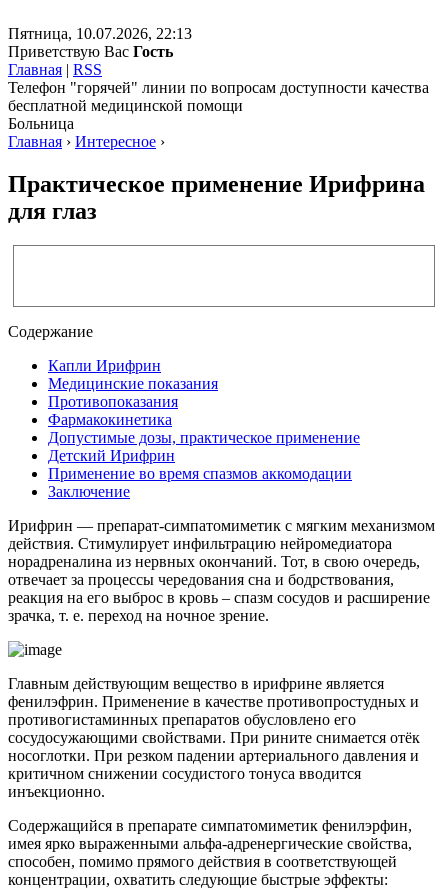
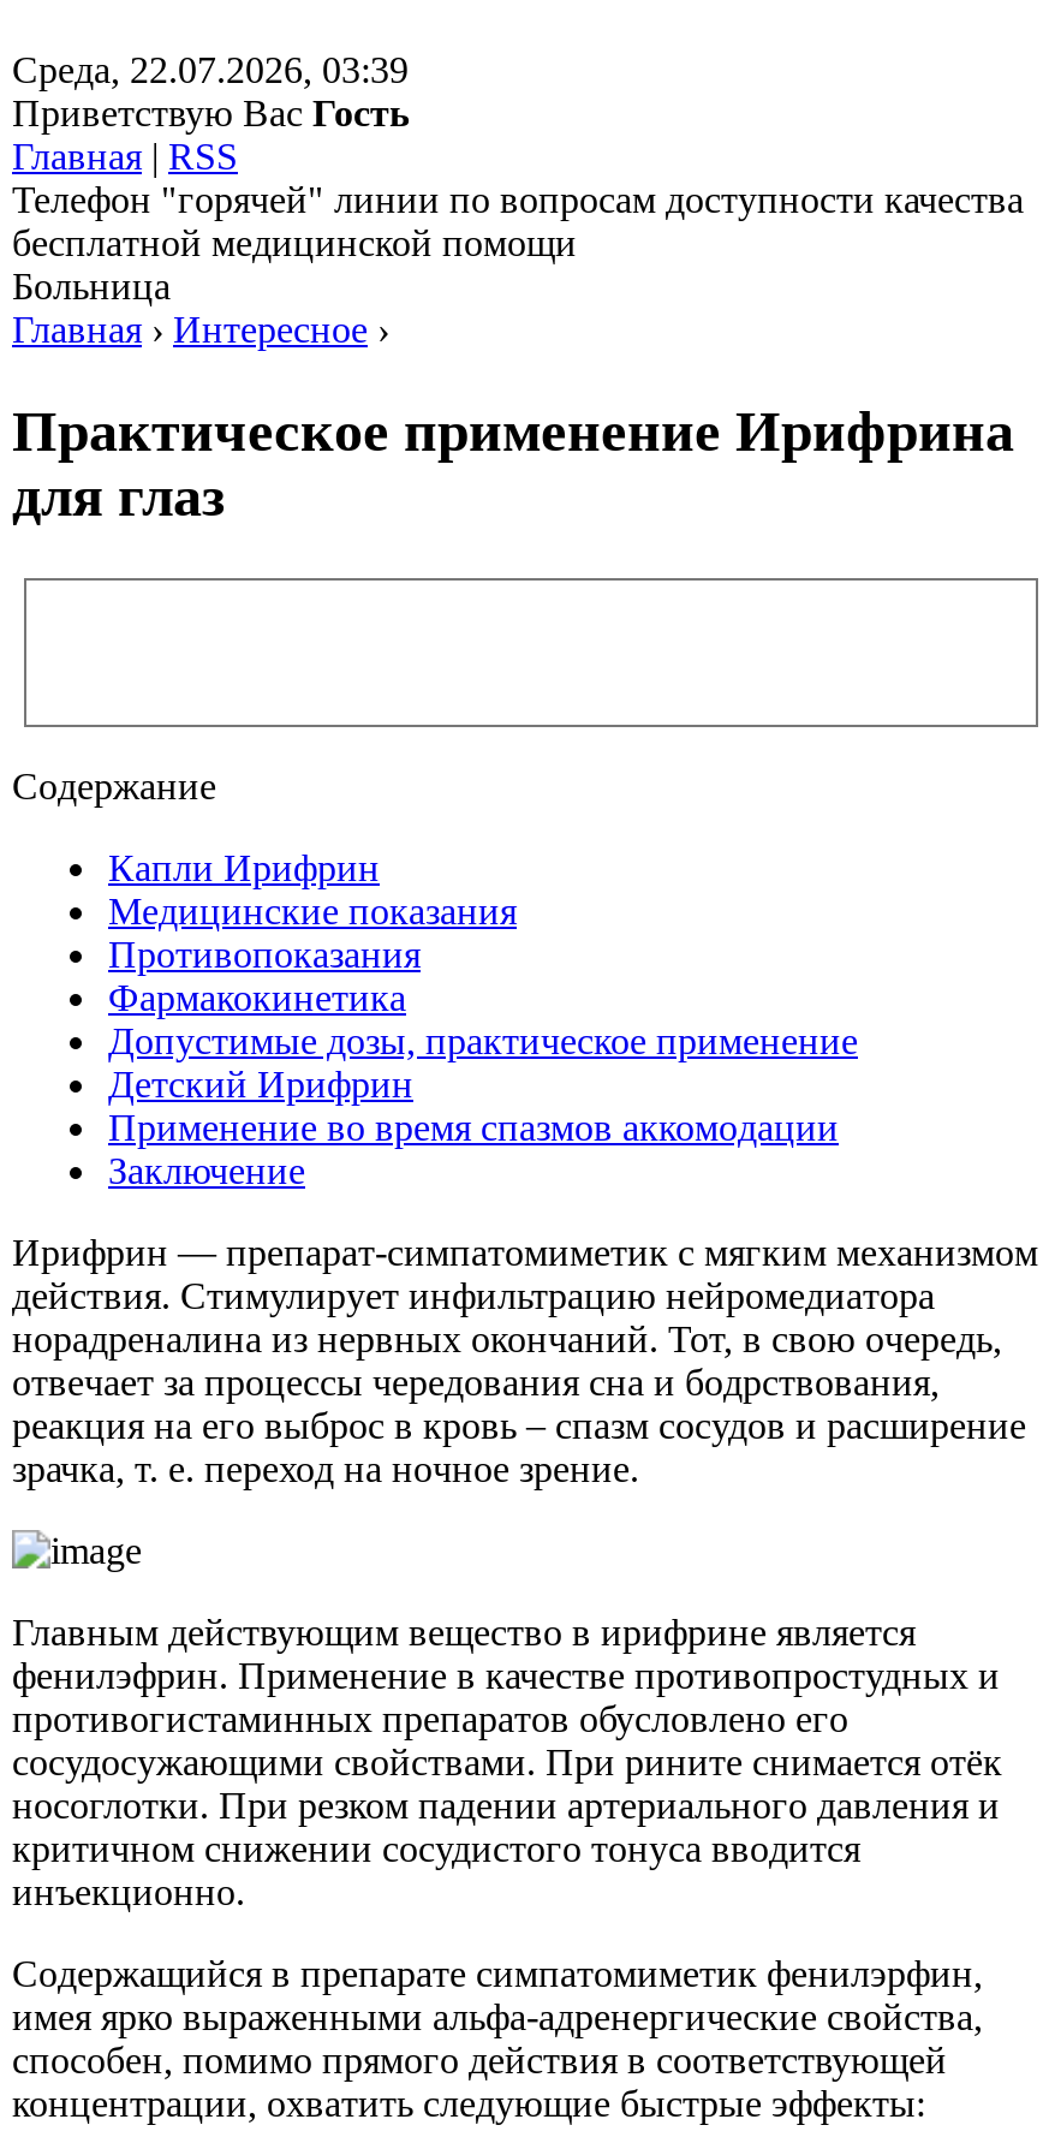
- Пятница, 10.07.2026, 22:13
+ Среда, 22.07.2026, 03:39
